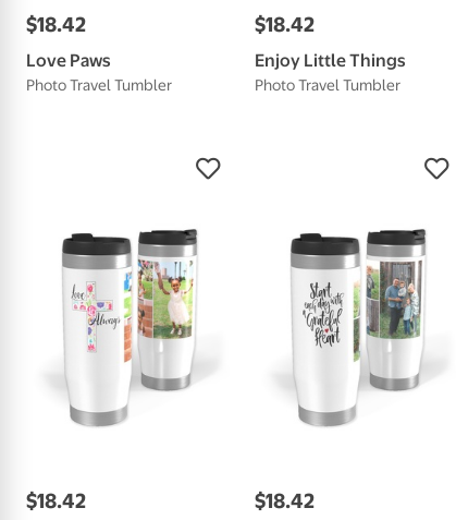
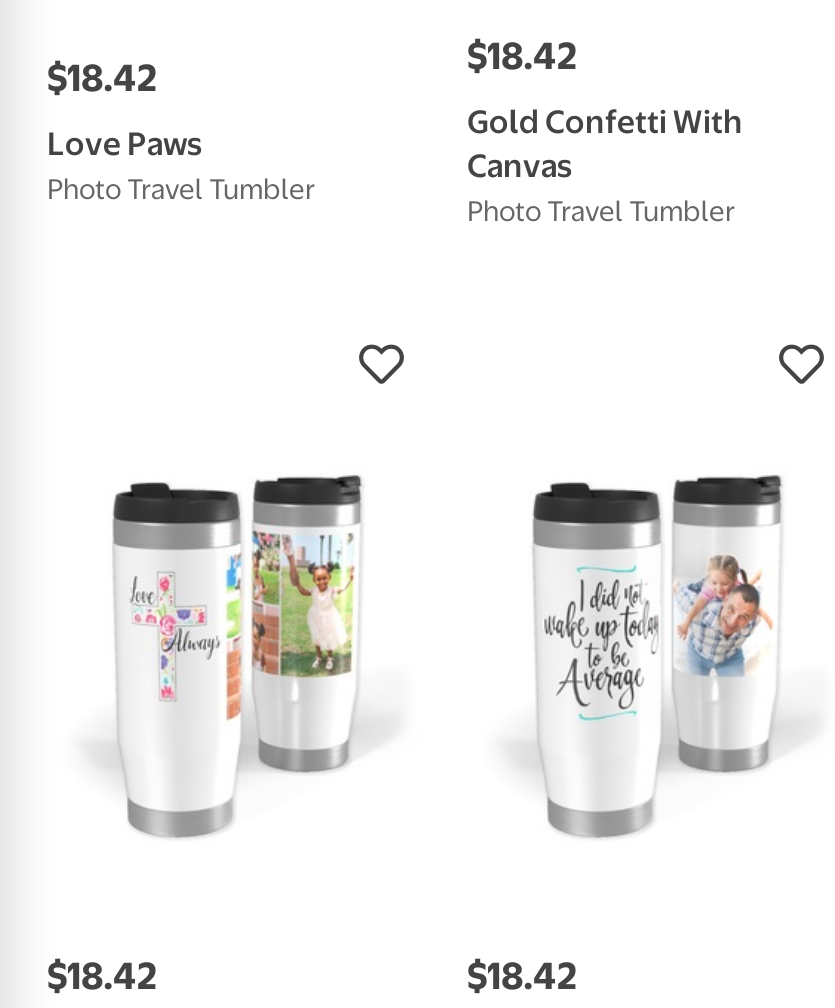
- Enjoy Little Things
+ Gold Confetti With
+ Canvas

- [image]
+ [image]
